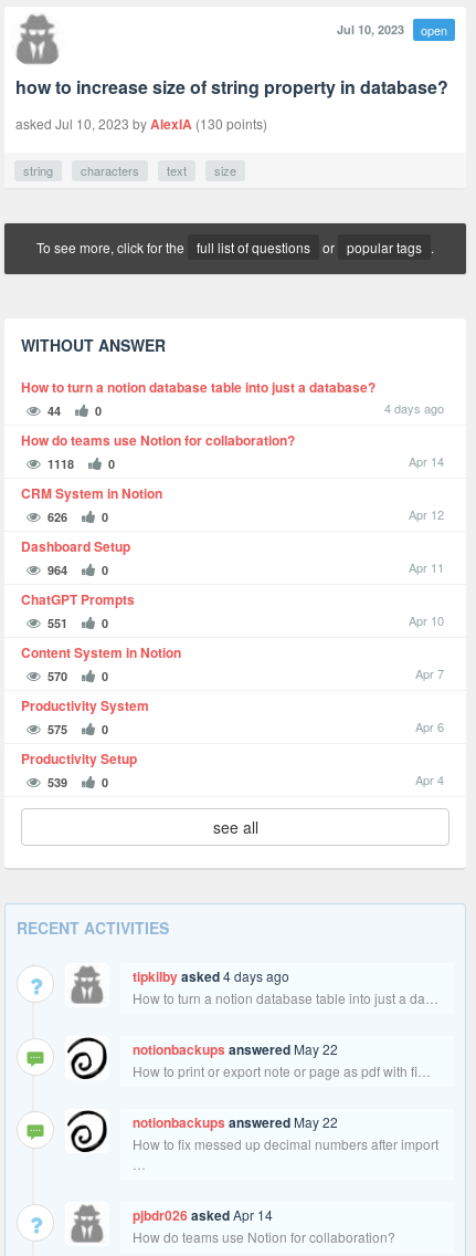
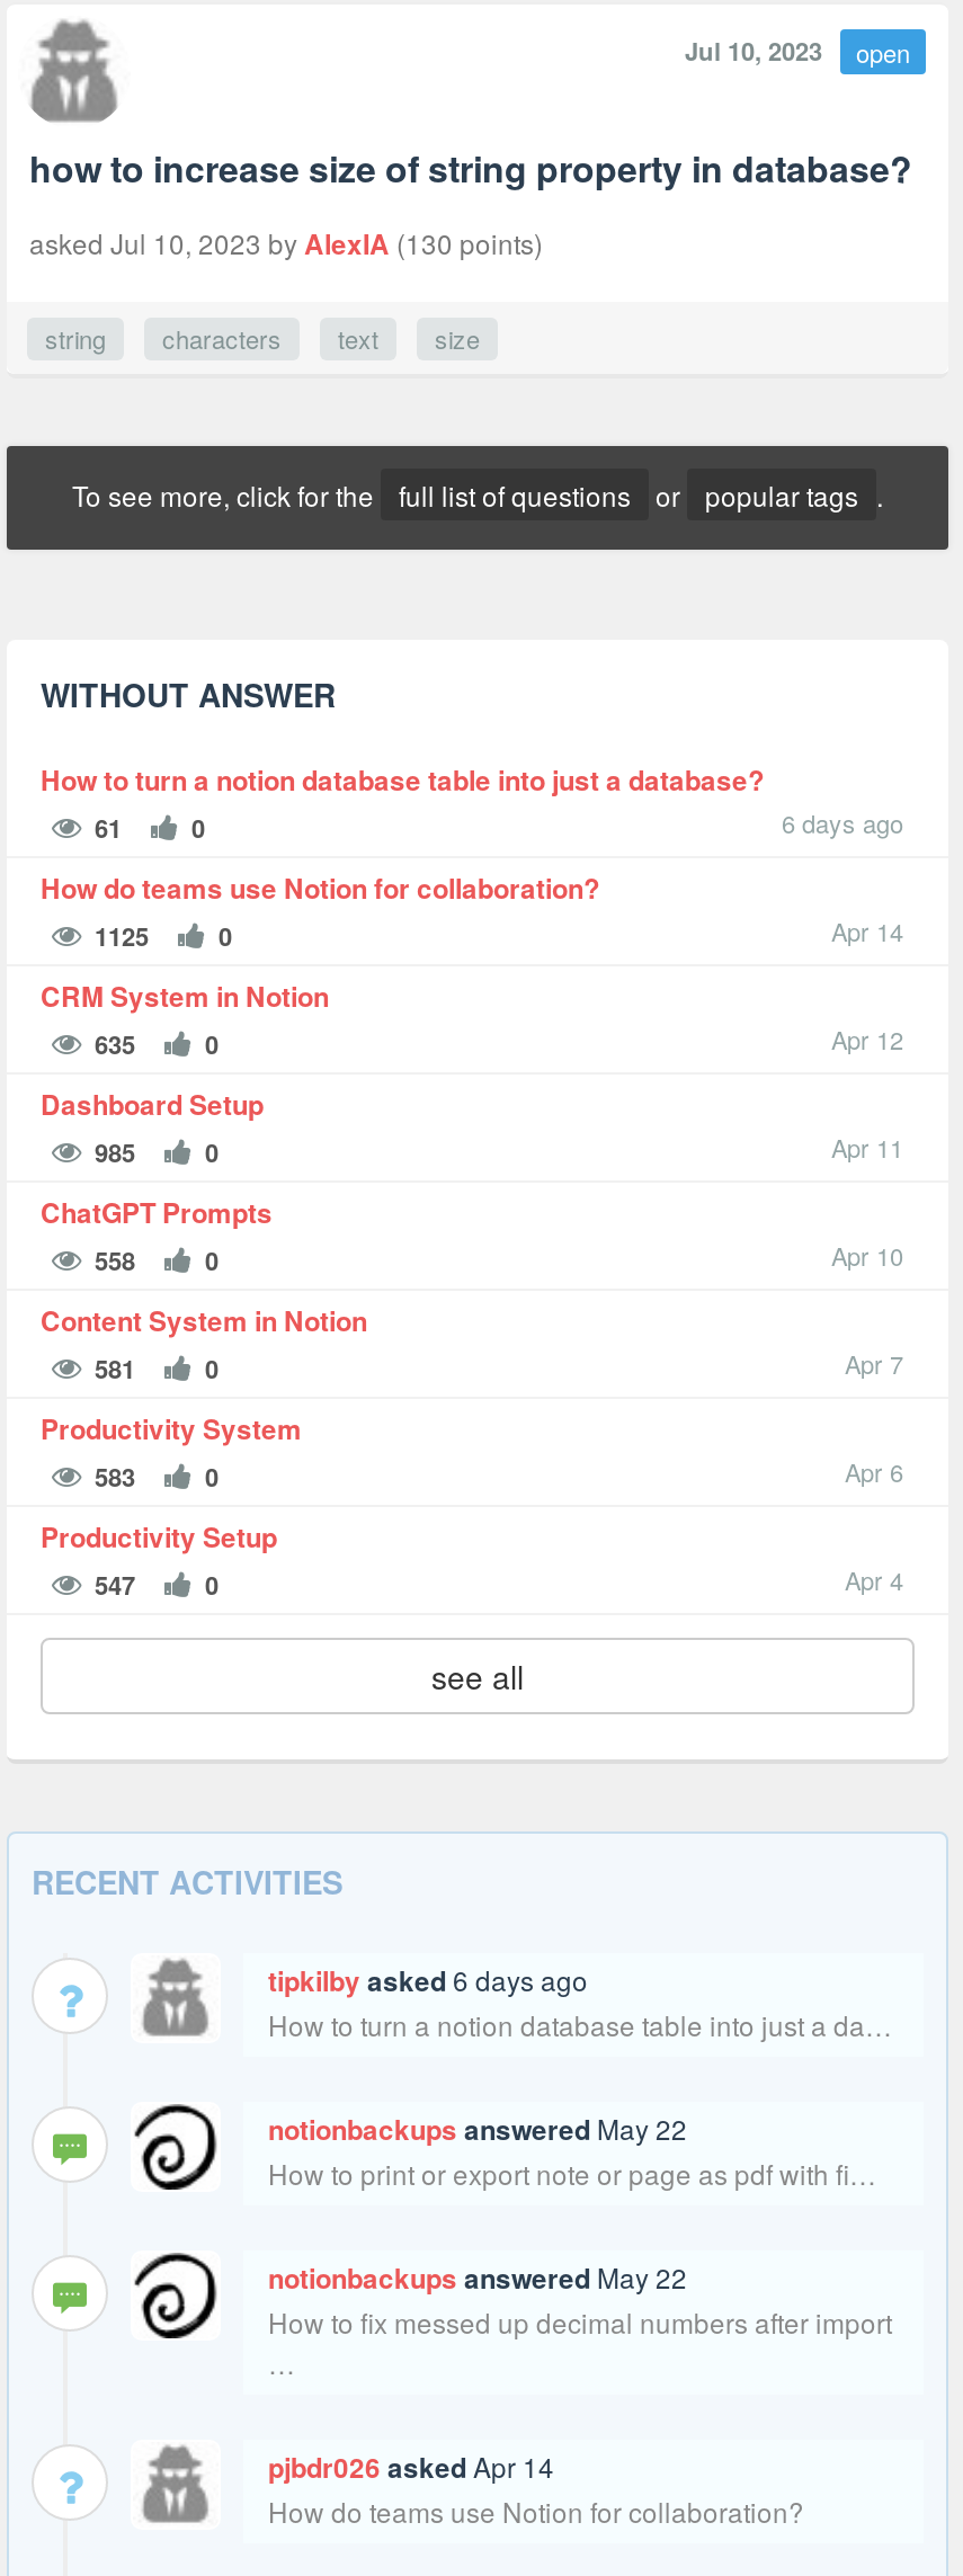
- 44
+ 61

- 4 days ago
+ 6 days ago

- 1118
+ 1125

- 626
+ 635

- 964
+ 985

- 551
+ 558

- 570
+ 581

- 575
+ 583

- 539
+ 547

- tipkilby asked 4 days ago
+ tipkilby asked 6 days ago
